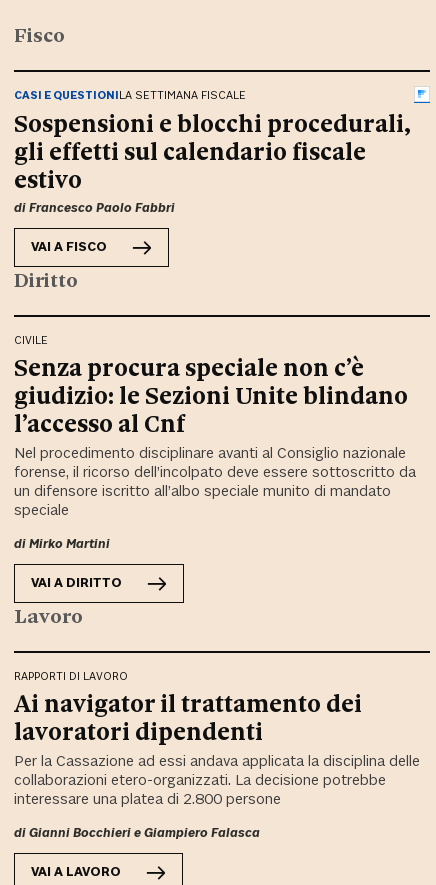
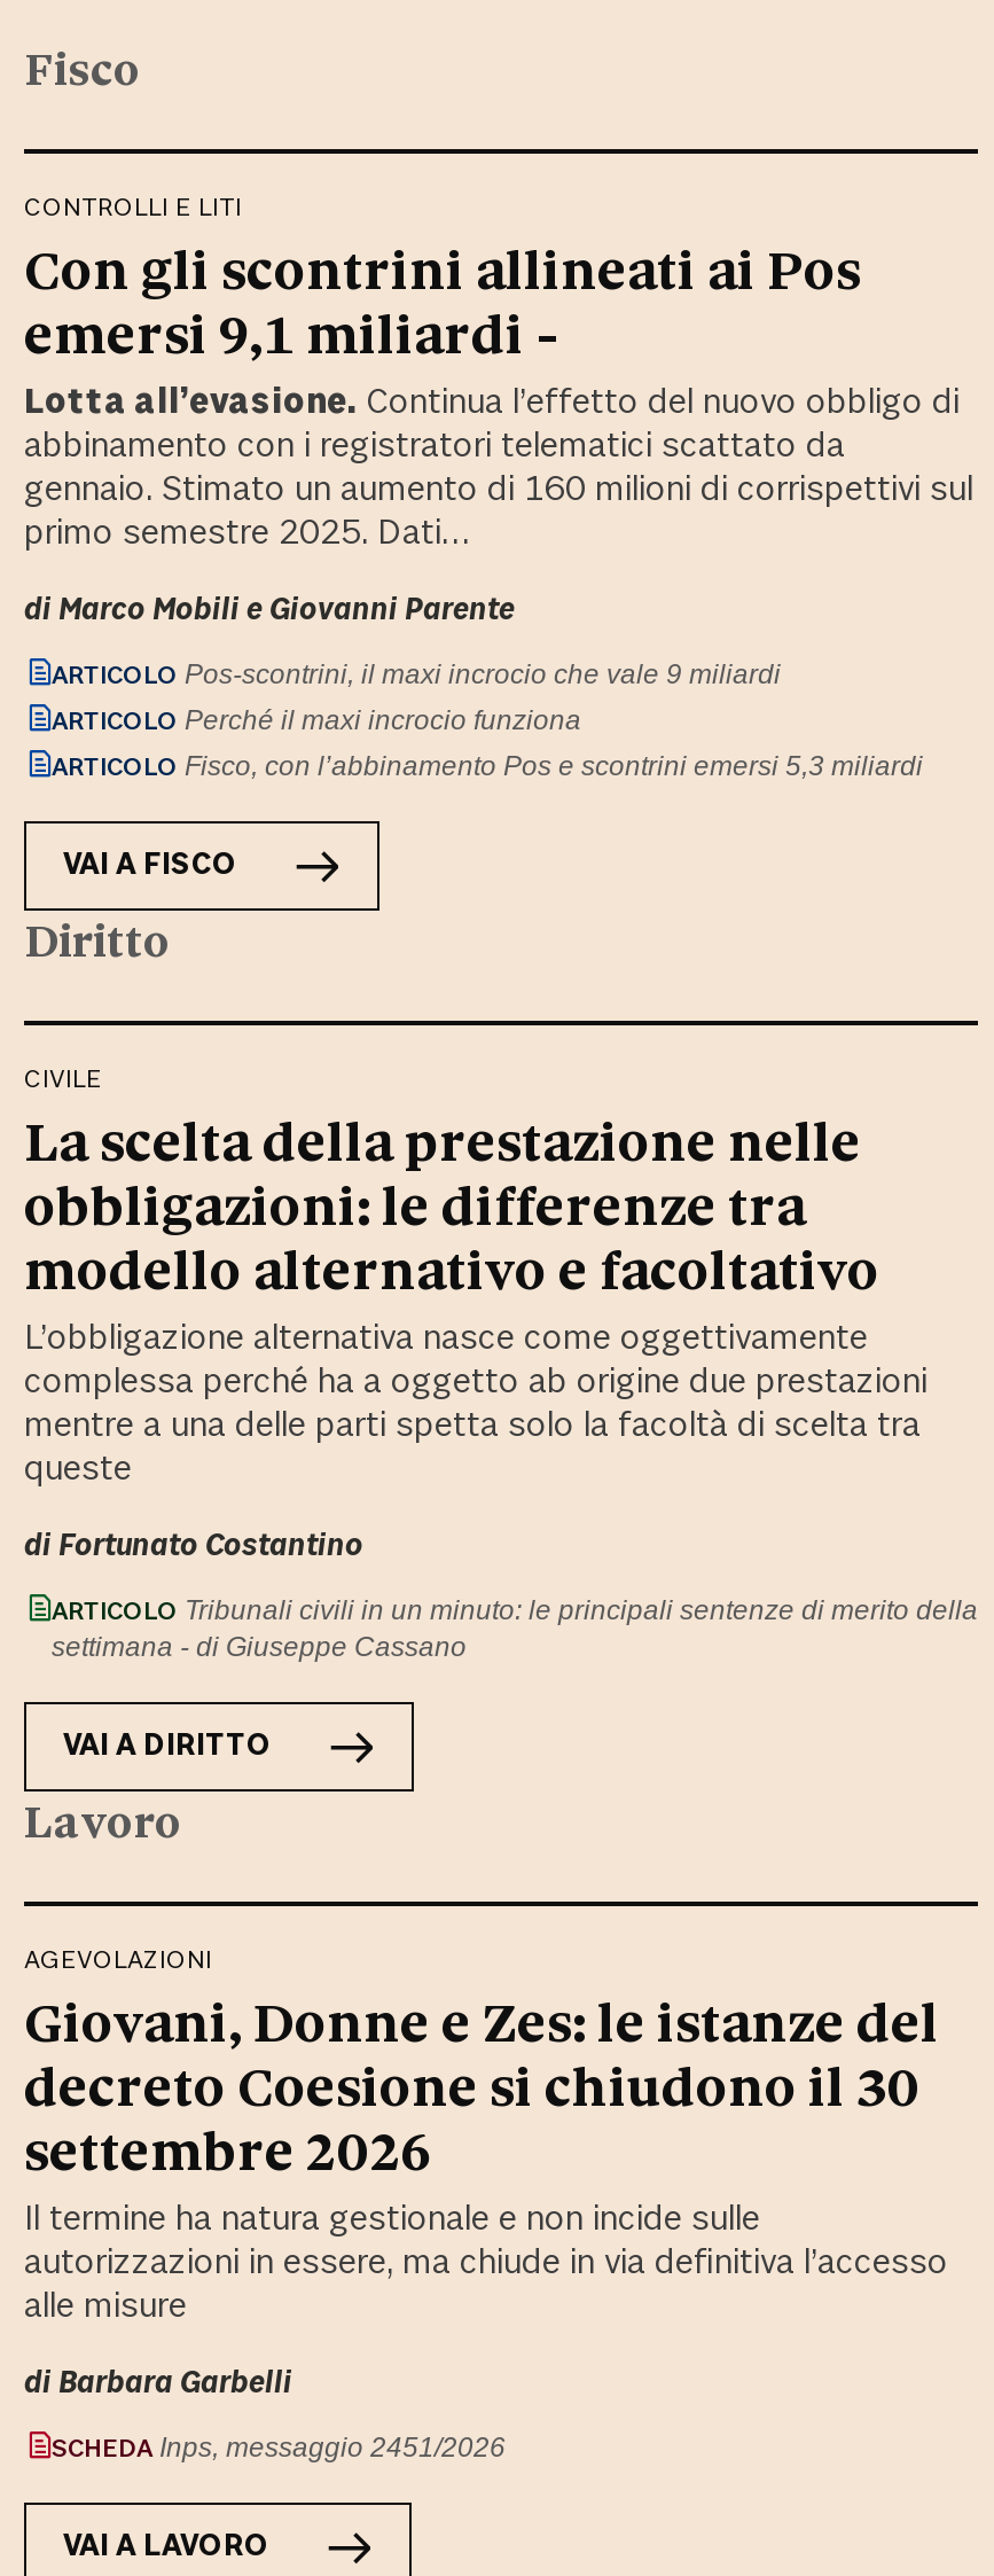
- CASI E QUESTIONILA SETTIMANA FISCALE
- Sospensioni e blocchi procedurali,
- gli effetti sul calendario fiscale
- estivo
- di Francesco Paolo Fabbri
+ CONTROLLI E LITI
+ Con gli scontrini allineati ai Pos
+ emersi 9,1 miliardi -
+ Lotta all’evasione. Continua l’effetto del nuovo obbligo di
+ abbinamento con i registratori telematici scattato da
+ gennaio. Stimato un aumento di 160 milioni di corrispettivi sul
+ primo semestre 2025. Dati…
+ di Marco Mobili e Giovanni Parente
+ ARTICOLO Pos-scontrini, il maxi incrocio che vale 9 miliardi
+ ARTICOLO Perché il maxi incrocio funziona
+ ARTICOLO Fisco, con l’abbinamento Pos e scontrini emersi 5,3 miliardi

- Senza procura speciale non c’è
- giudizio: le Sezioni Unite blindano
- l’accesso al Cnf
- Nel procedimento disciplinare avanti al Consiglio nazionale
- forense, il ricorso dell’incolpato deve essere sottoscritto da
- un difensore iscritto all’albo speciale munito di mandato
- speciale
- di Mirko Martini
+ La scelta della prestazione nelle
+ obbligazioni: le differenze tra
+ modello alternativo e facoltativo
+ L’obbligazione alternativa nasce come oggettivamente
+ complessa perché ha a oggetto ab origine due prestazioni
+ mentre a una delle parti spetta solo la facoltà di scelta tra
+ queste
+ di Fortunato Costantino
+ ARTICOLO Tribunali civili in un minuto: le principali sentenze di merito della
+ settimana - di Giuseppe Cassano

- RAPPORTI DI LAVORO
- Ai navigator il trattamento dei
- lavoratori dipendenti
- Per la Cassazione ad essi andava applicata la disciplina delle
- collaborazioni etero-organizzati. La decisione potrebbe
- interessare una platea di 2.800 persone
- di Gianni Bocchieri e Giampiero Falasca
+ AGEVOLAZIONI
+ Giovani, Donne e Zes: le istanze del
+ decreto Coesione si chiudono il 30
+ settembre 2026
+ Il termine ha natura gestionale e non incide sulle
+ autorizzazioni in essere, ma chiude in via definitiva l’accesso
+ alle misure
+ di Barbara Garbelli
+ SCHEDA Inps, messaggio 2451/2026
